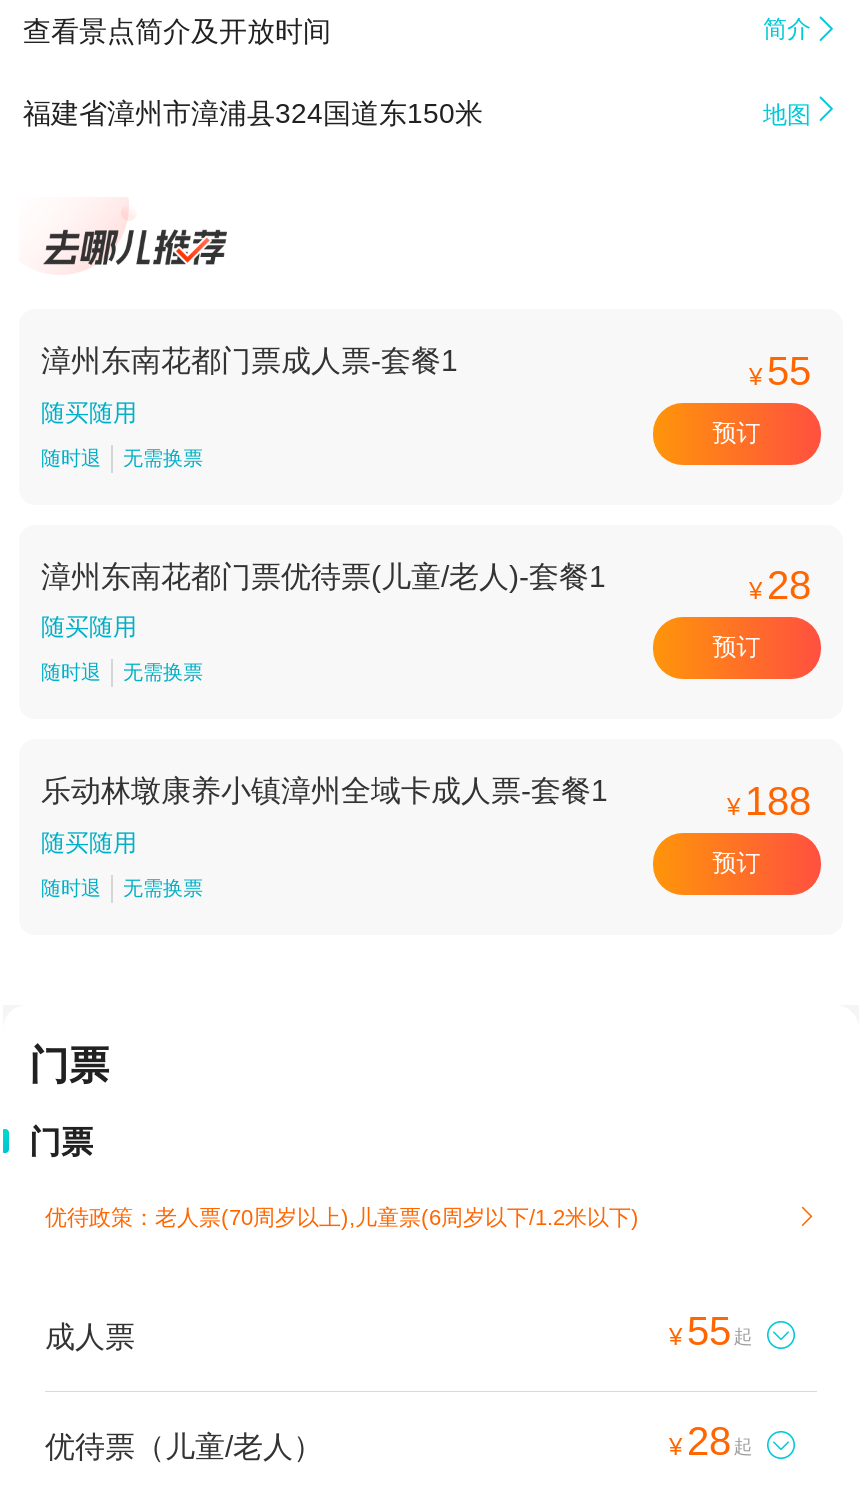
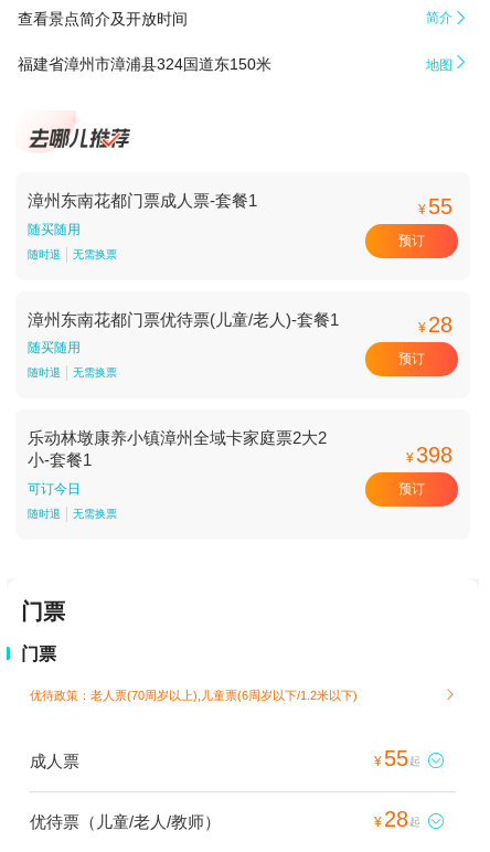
- 乐动林墩康养小镇漳州全域卡成人票-套餐1
+ 乐动林墩康养小镇漳州全域卡家庭票2大2
+ 小-套餐1

- ¥ 188
+ ¥ 398

- 随买随用
+ 可订今日

- 优待票（儿童/老人）
+ 优待票（儿童/老人/教师）
